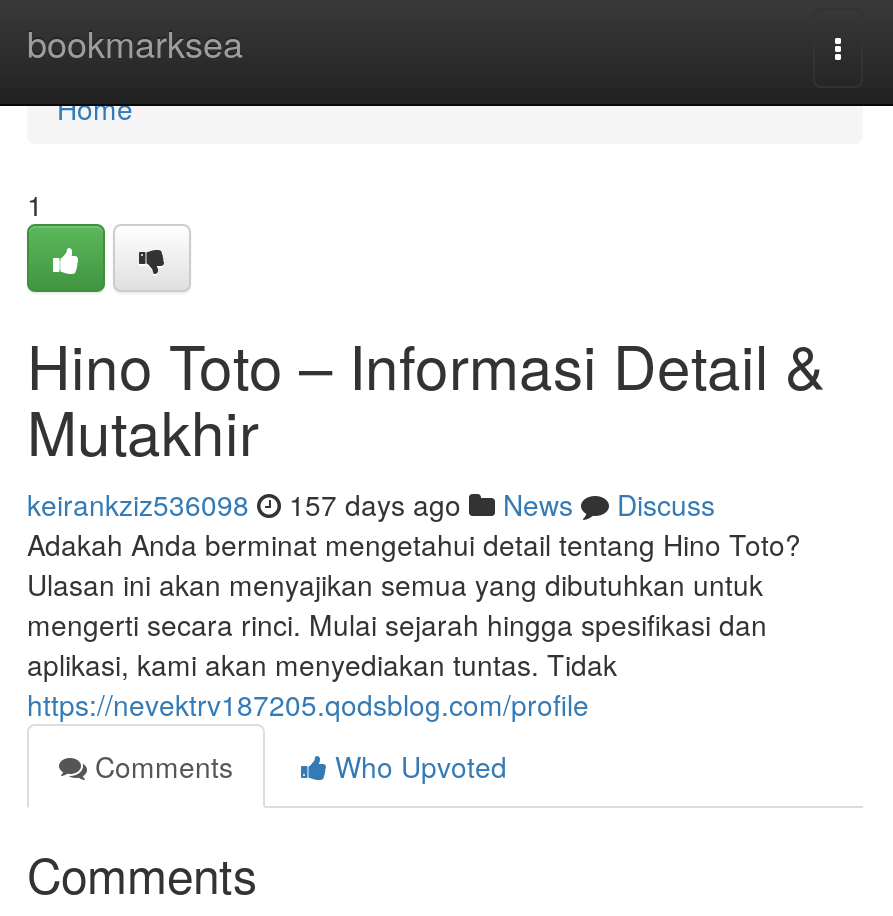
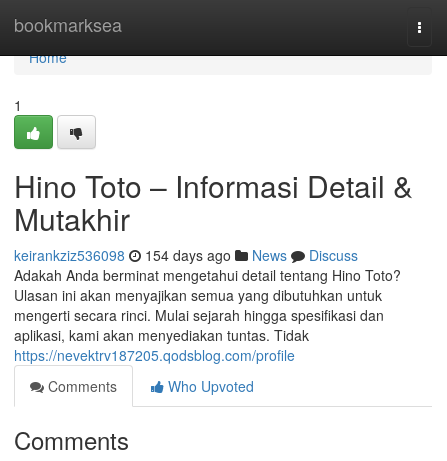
- keirankziz536098 157 days ago News Discuss
+ keirankziz536098 154 days ago News Discuss
